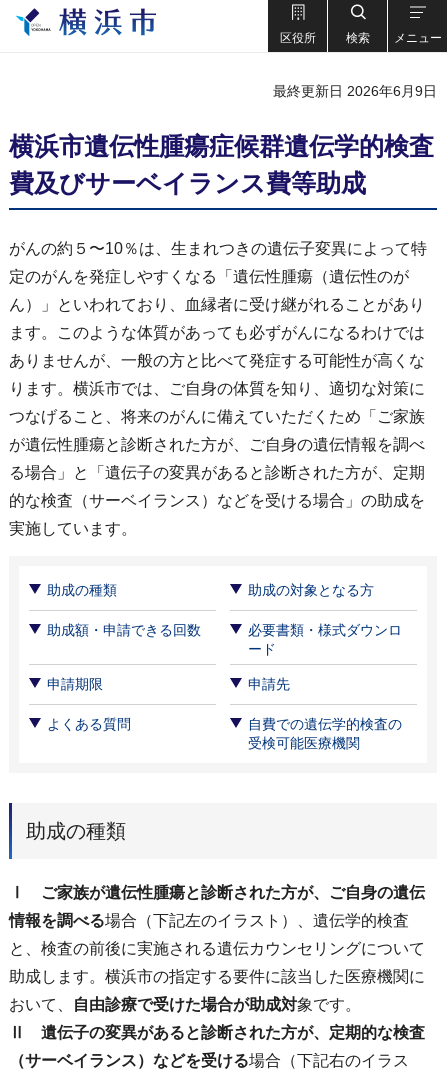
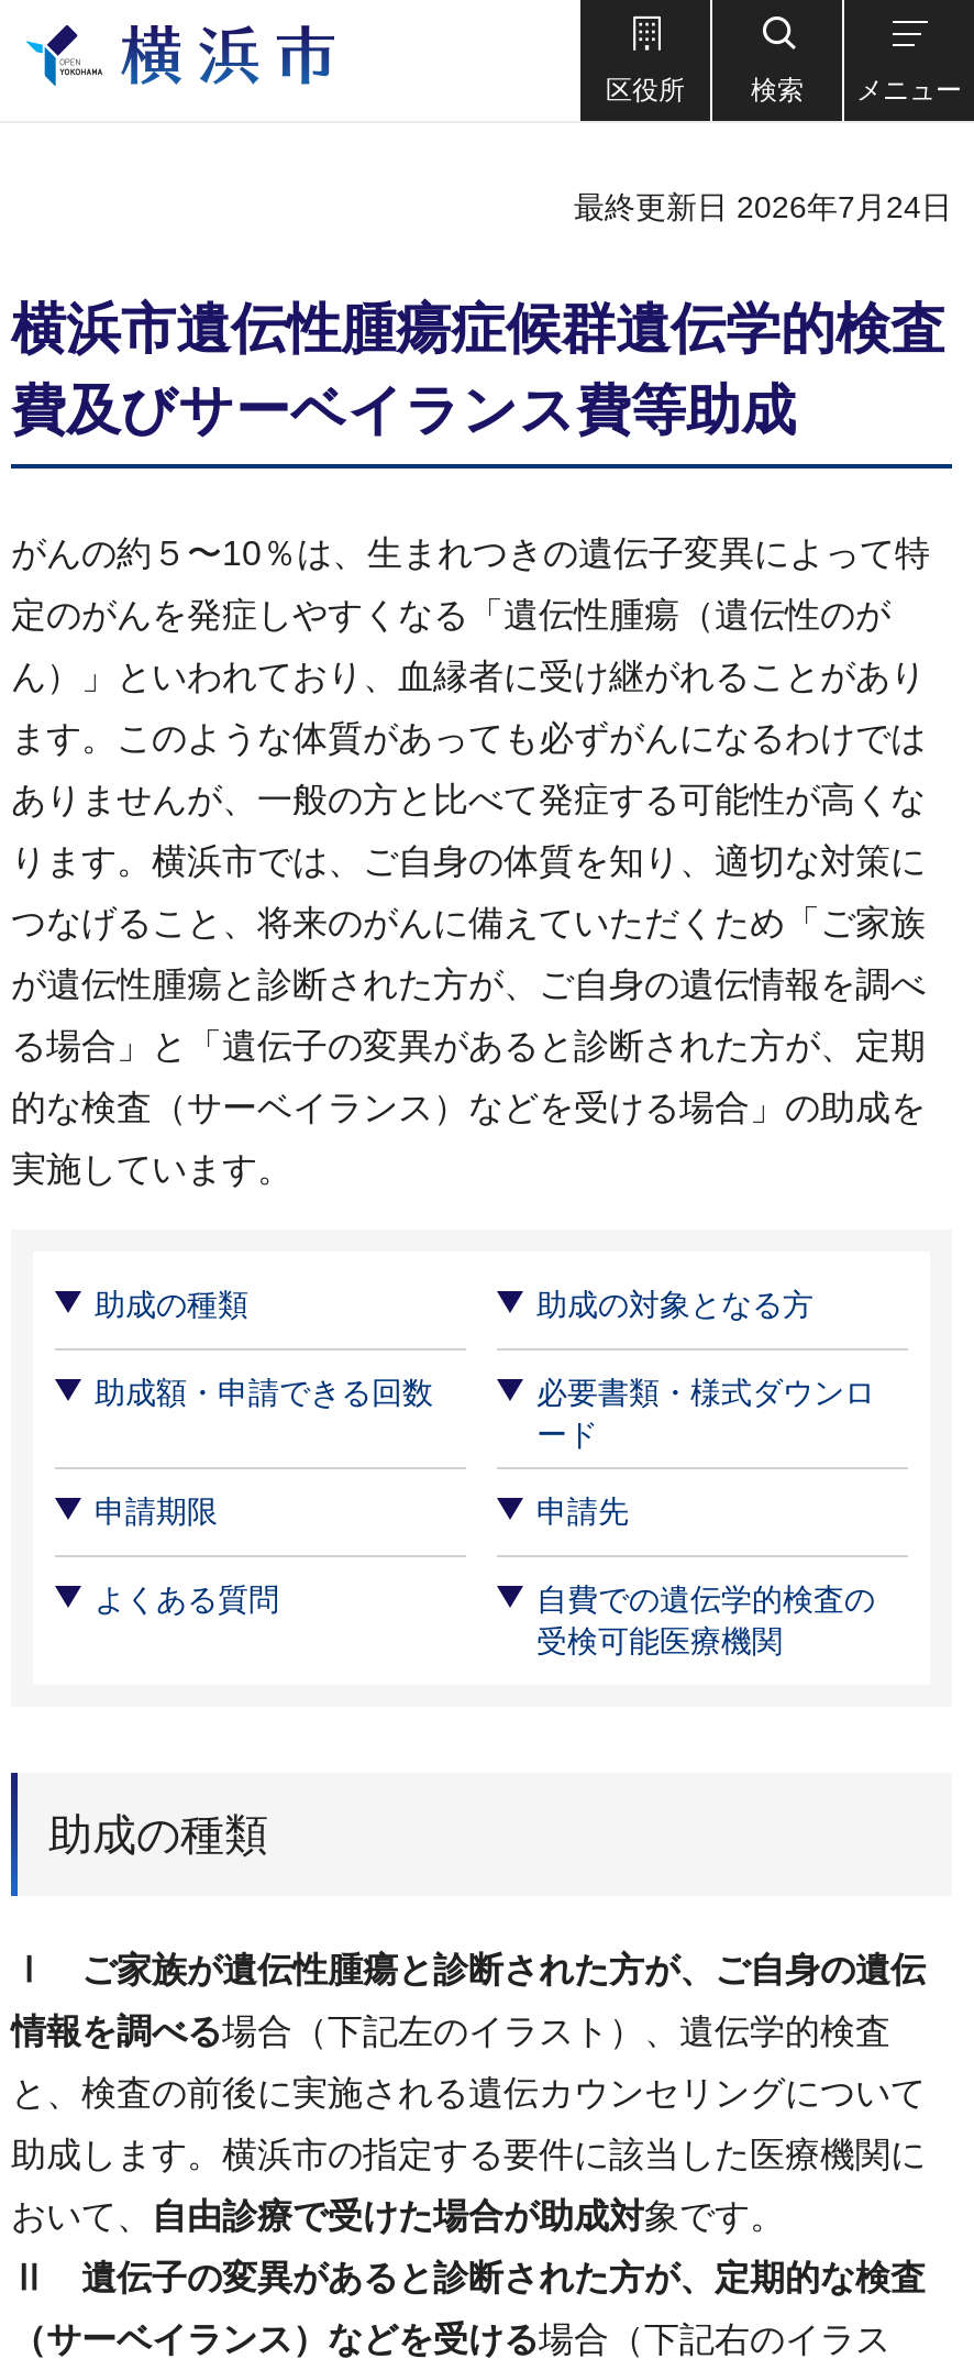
- 最終更新日 2026年6月9日
+ 最終更新日 2026年7月24日
